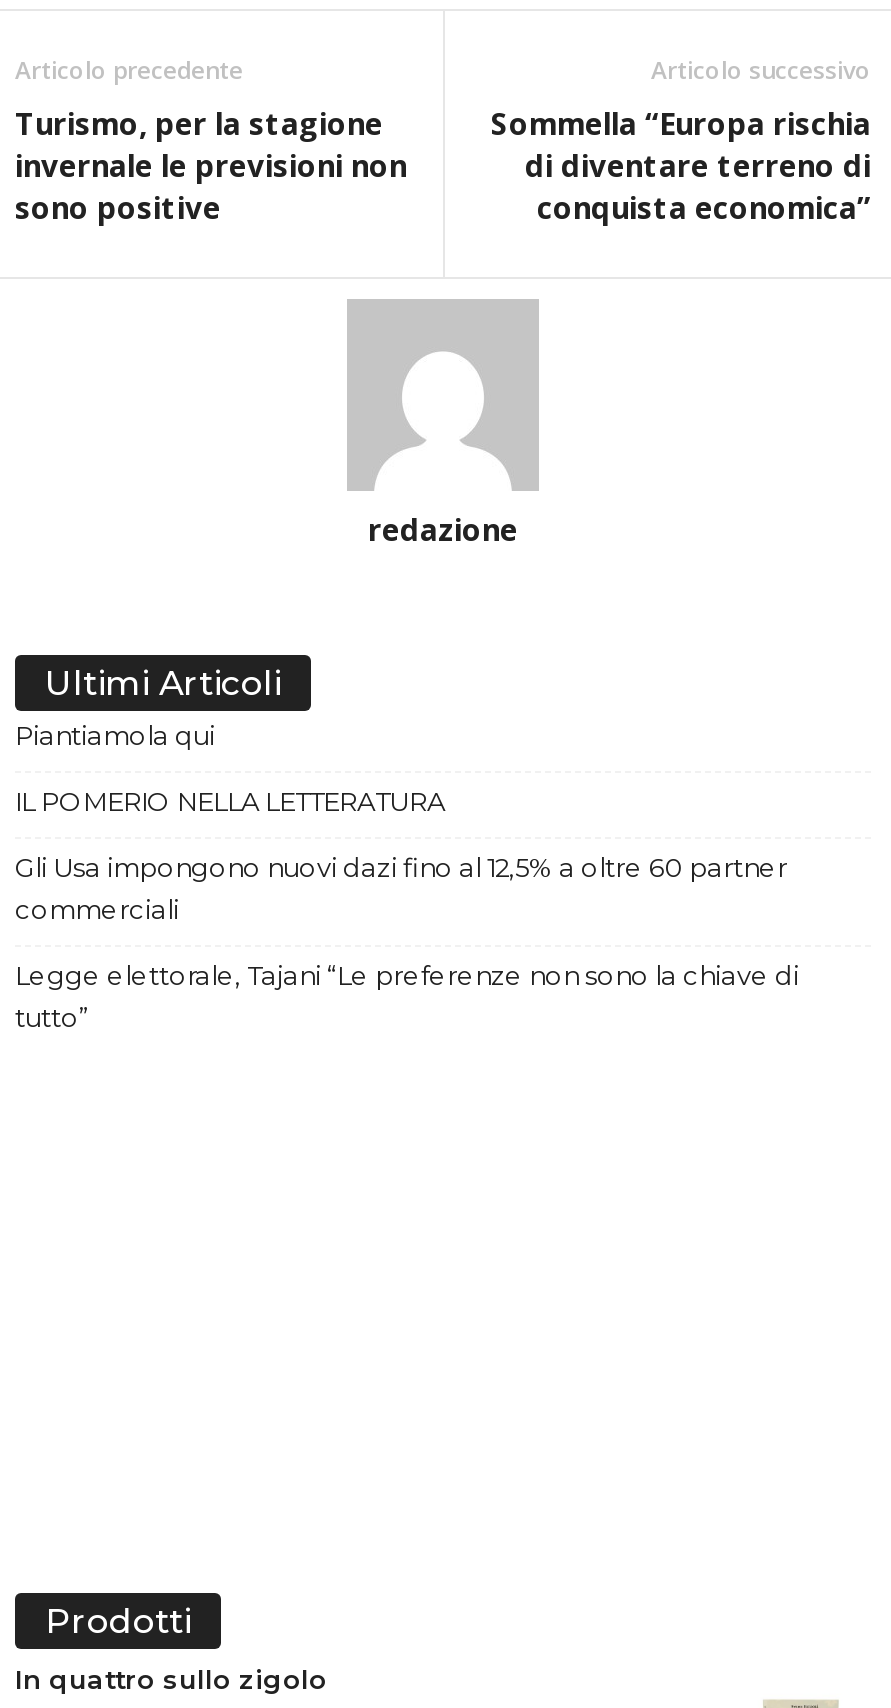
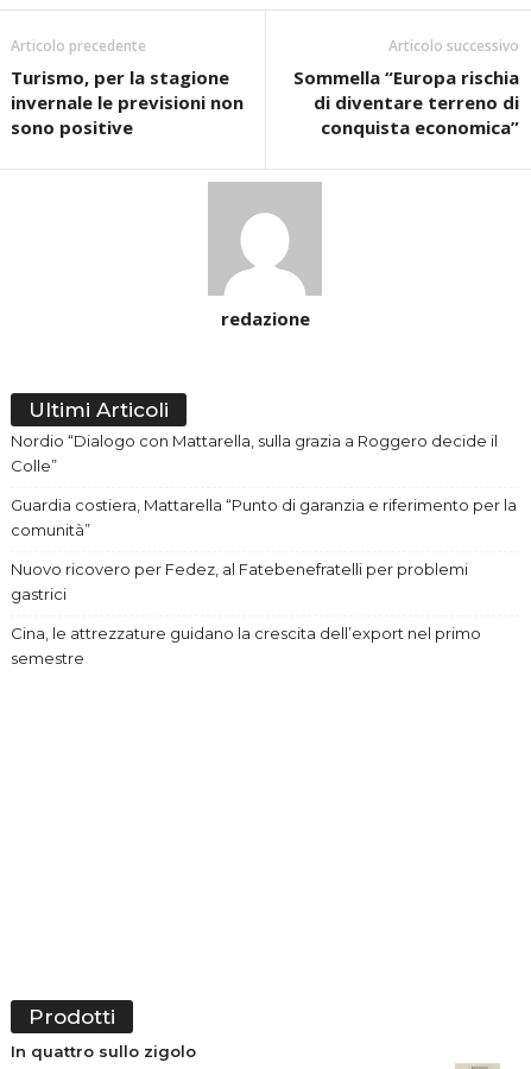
- Piantiamola qui
+ Nordio “Dialogo con Mattarella, sulla grazia a Roggero decide il
+ Colle”

- IL POMERIO NELLA LETTERATURA
+ Guardia costiera, Mattarella “Punto di garanzia e riferimento per la
+ comunità”

- Gli Usa impongono nuovi dazi fino al 12,5% a oltre 60 partner
- commerciali
+ Nuovo ricovero per Fedez, al Fatebenefratelli per problemi
+ gastrici

- Legge elettorale, Tajani “Le preferenze non sono la chiave di
- tutto”
+ Cina, le attrezzature guidano la crescita dell’export nel primo
+ semestre
